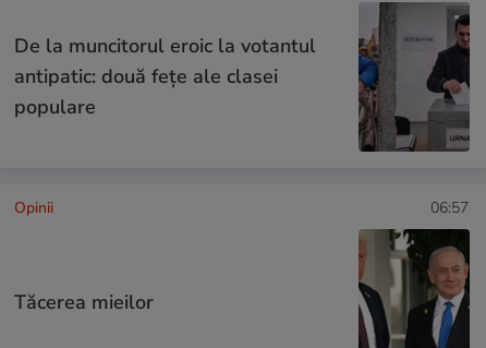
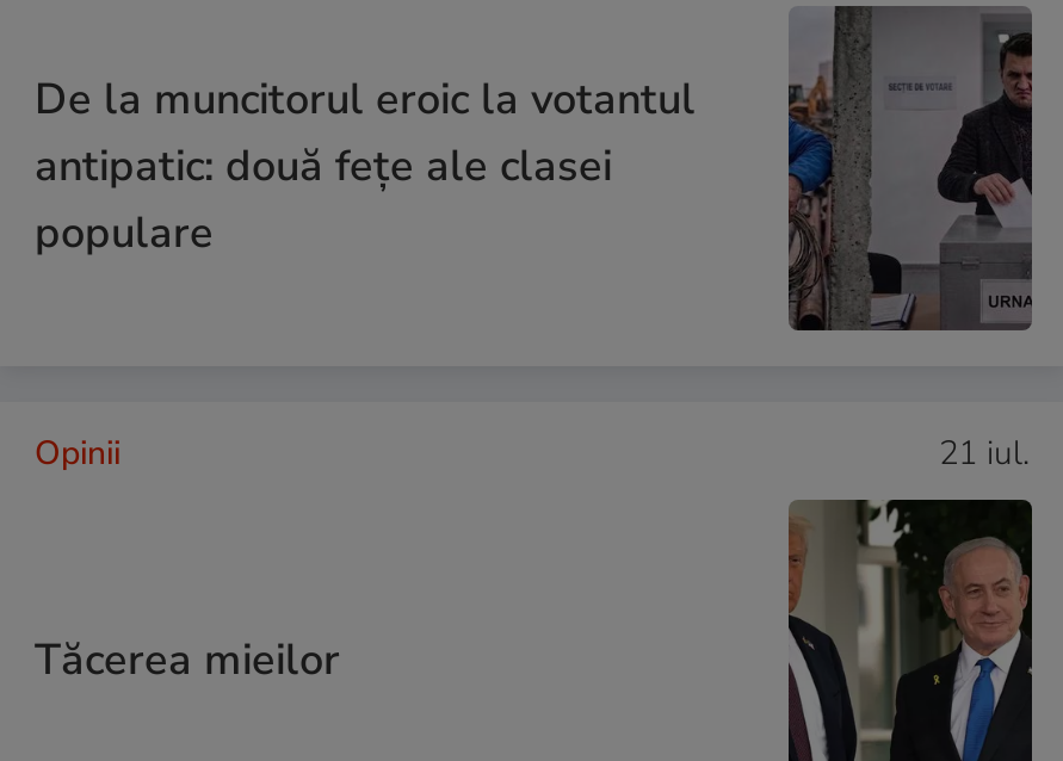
- 06:57
+ 21 iul.
